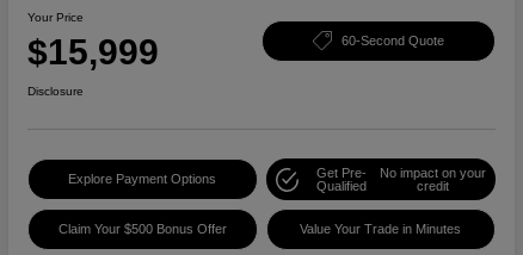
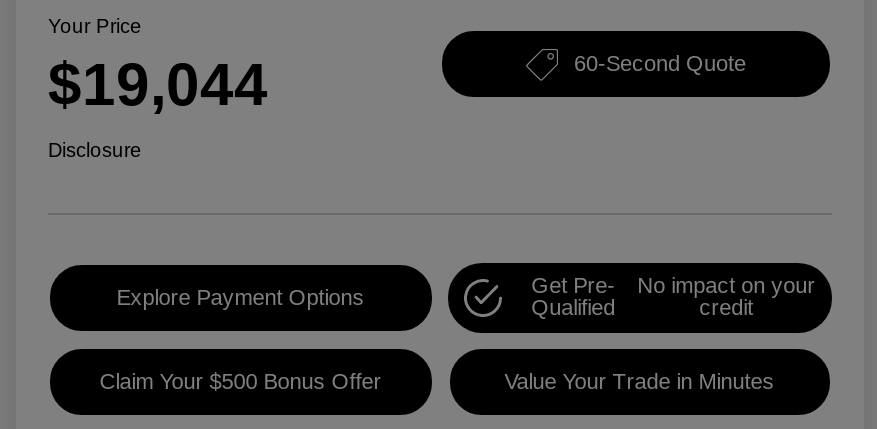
- $15,999
+ $19,044
